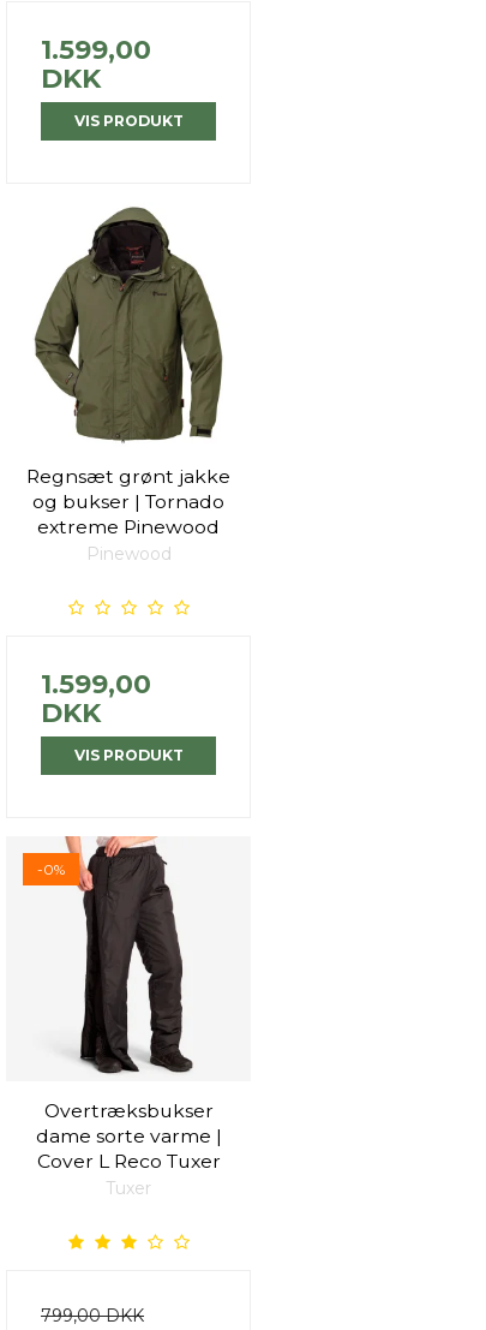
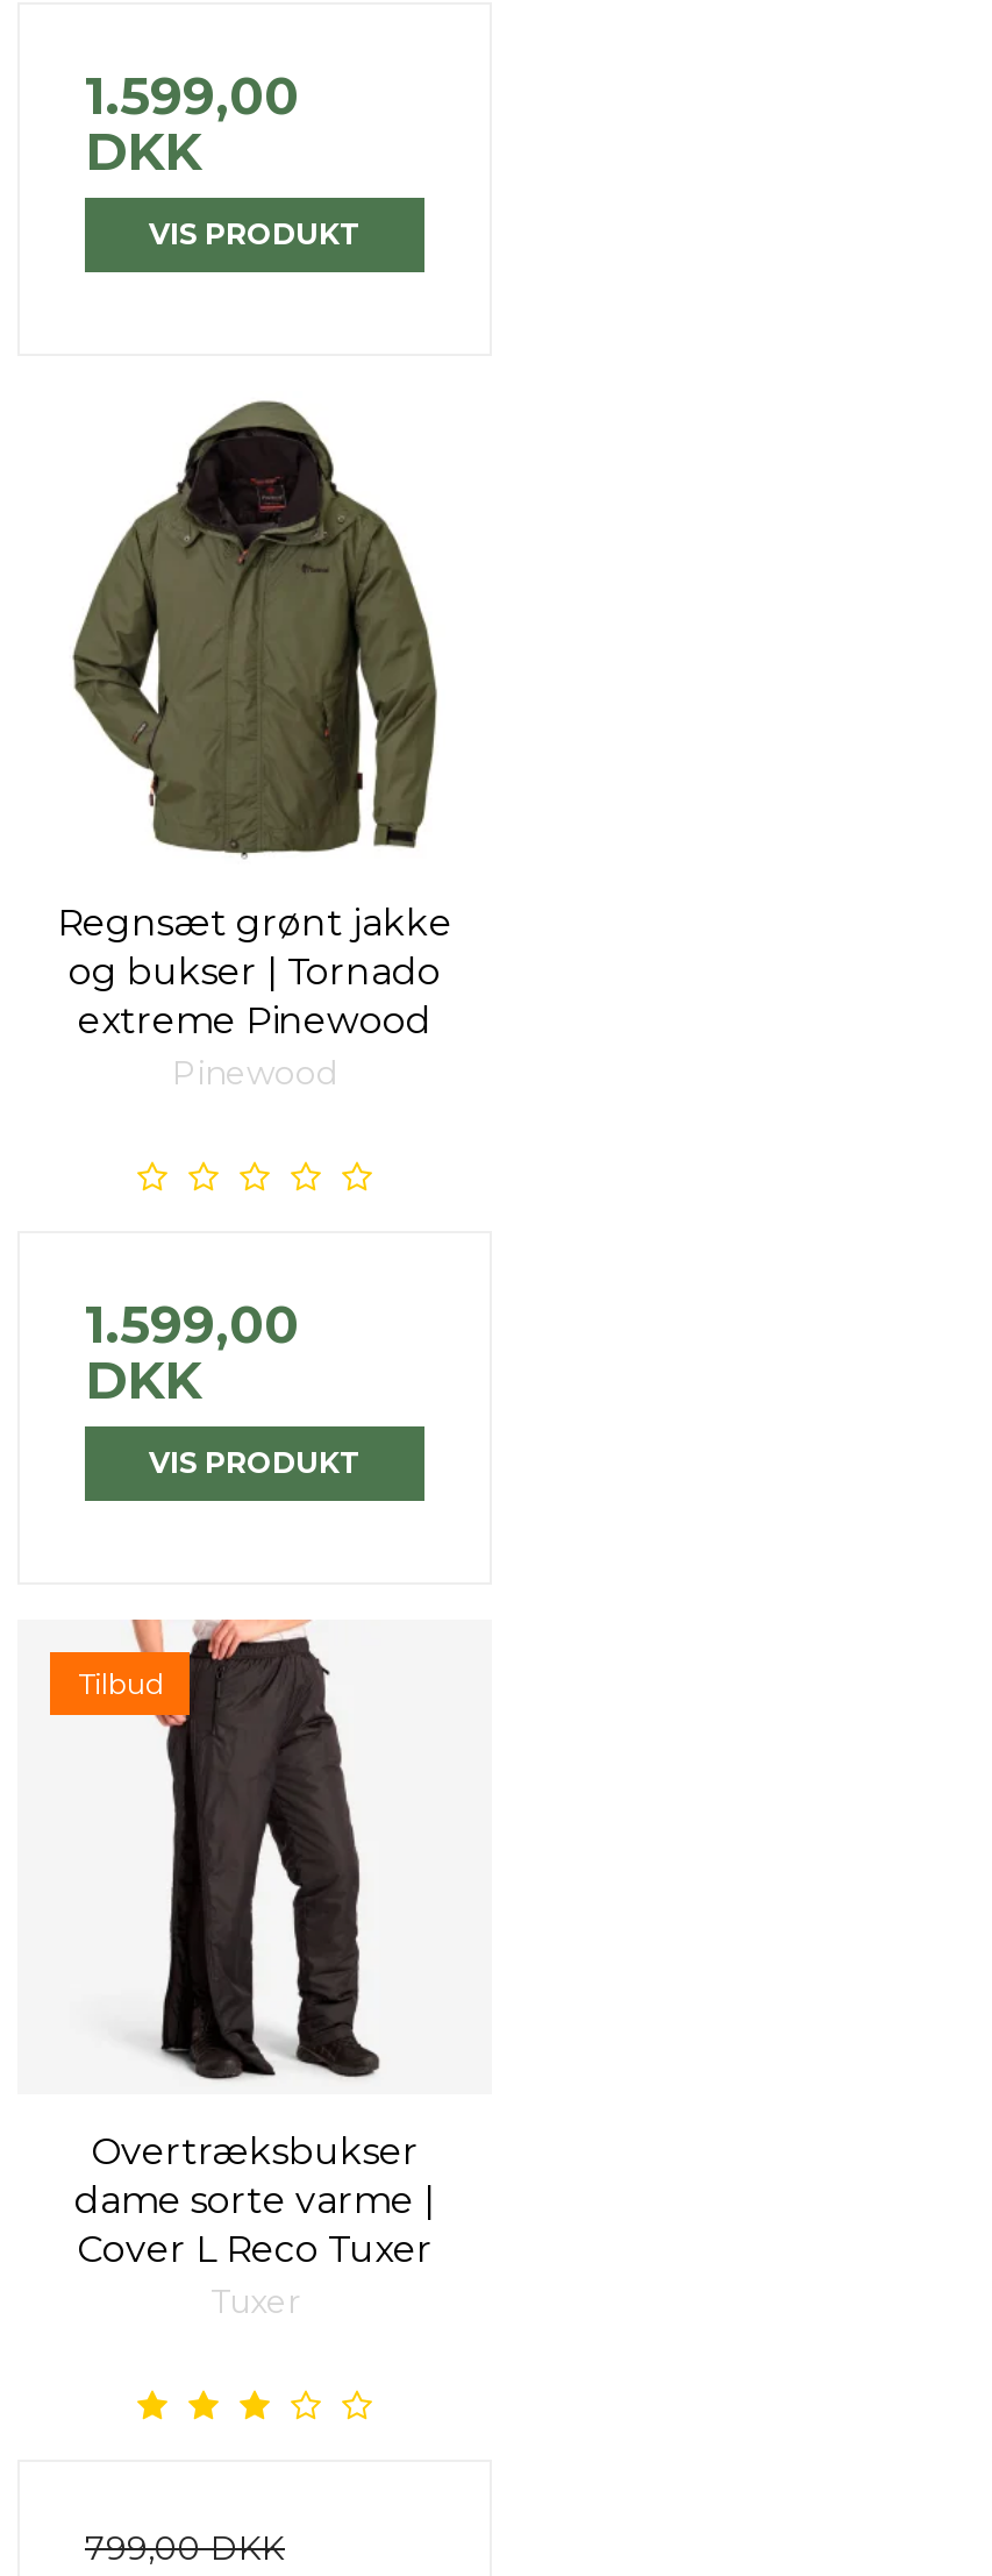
- -0%
+ Tilbud
